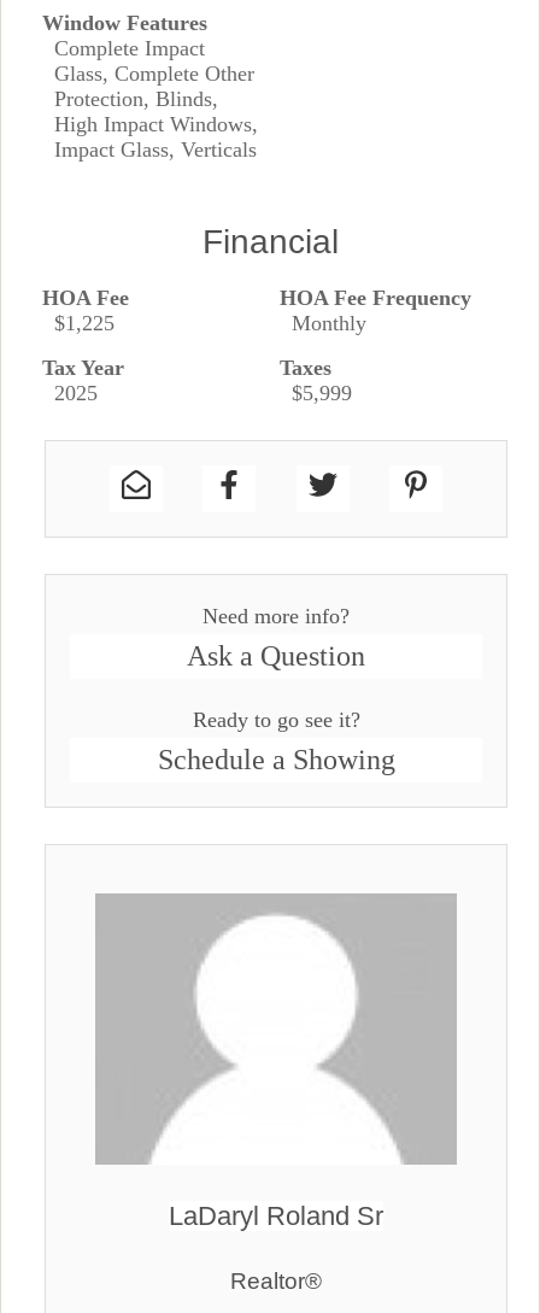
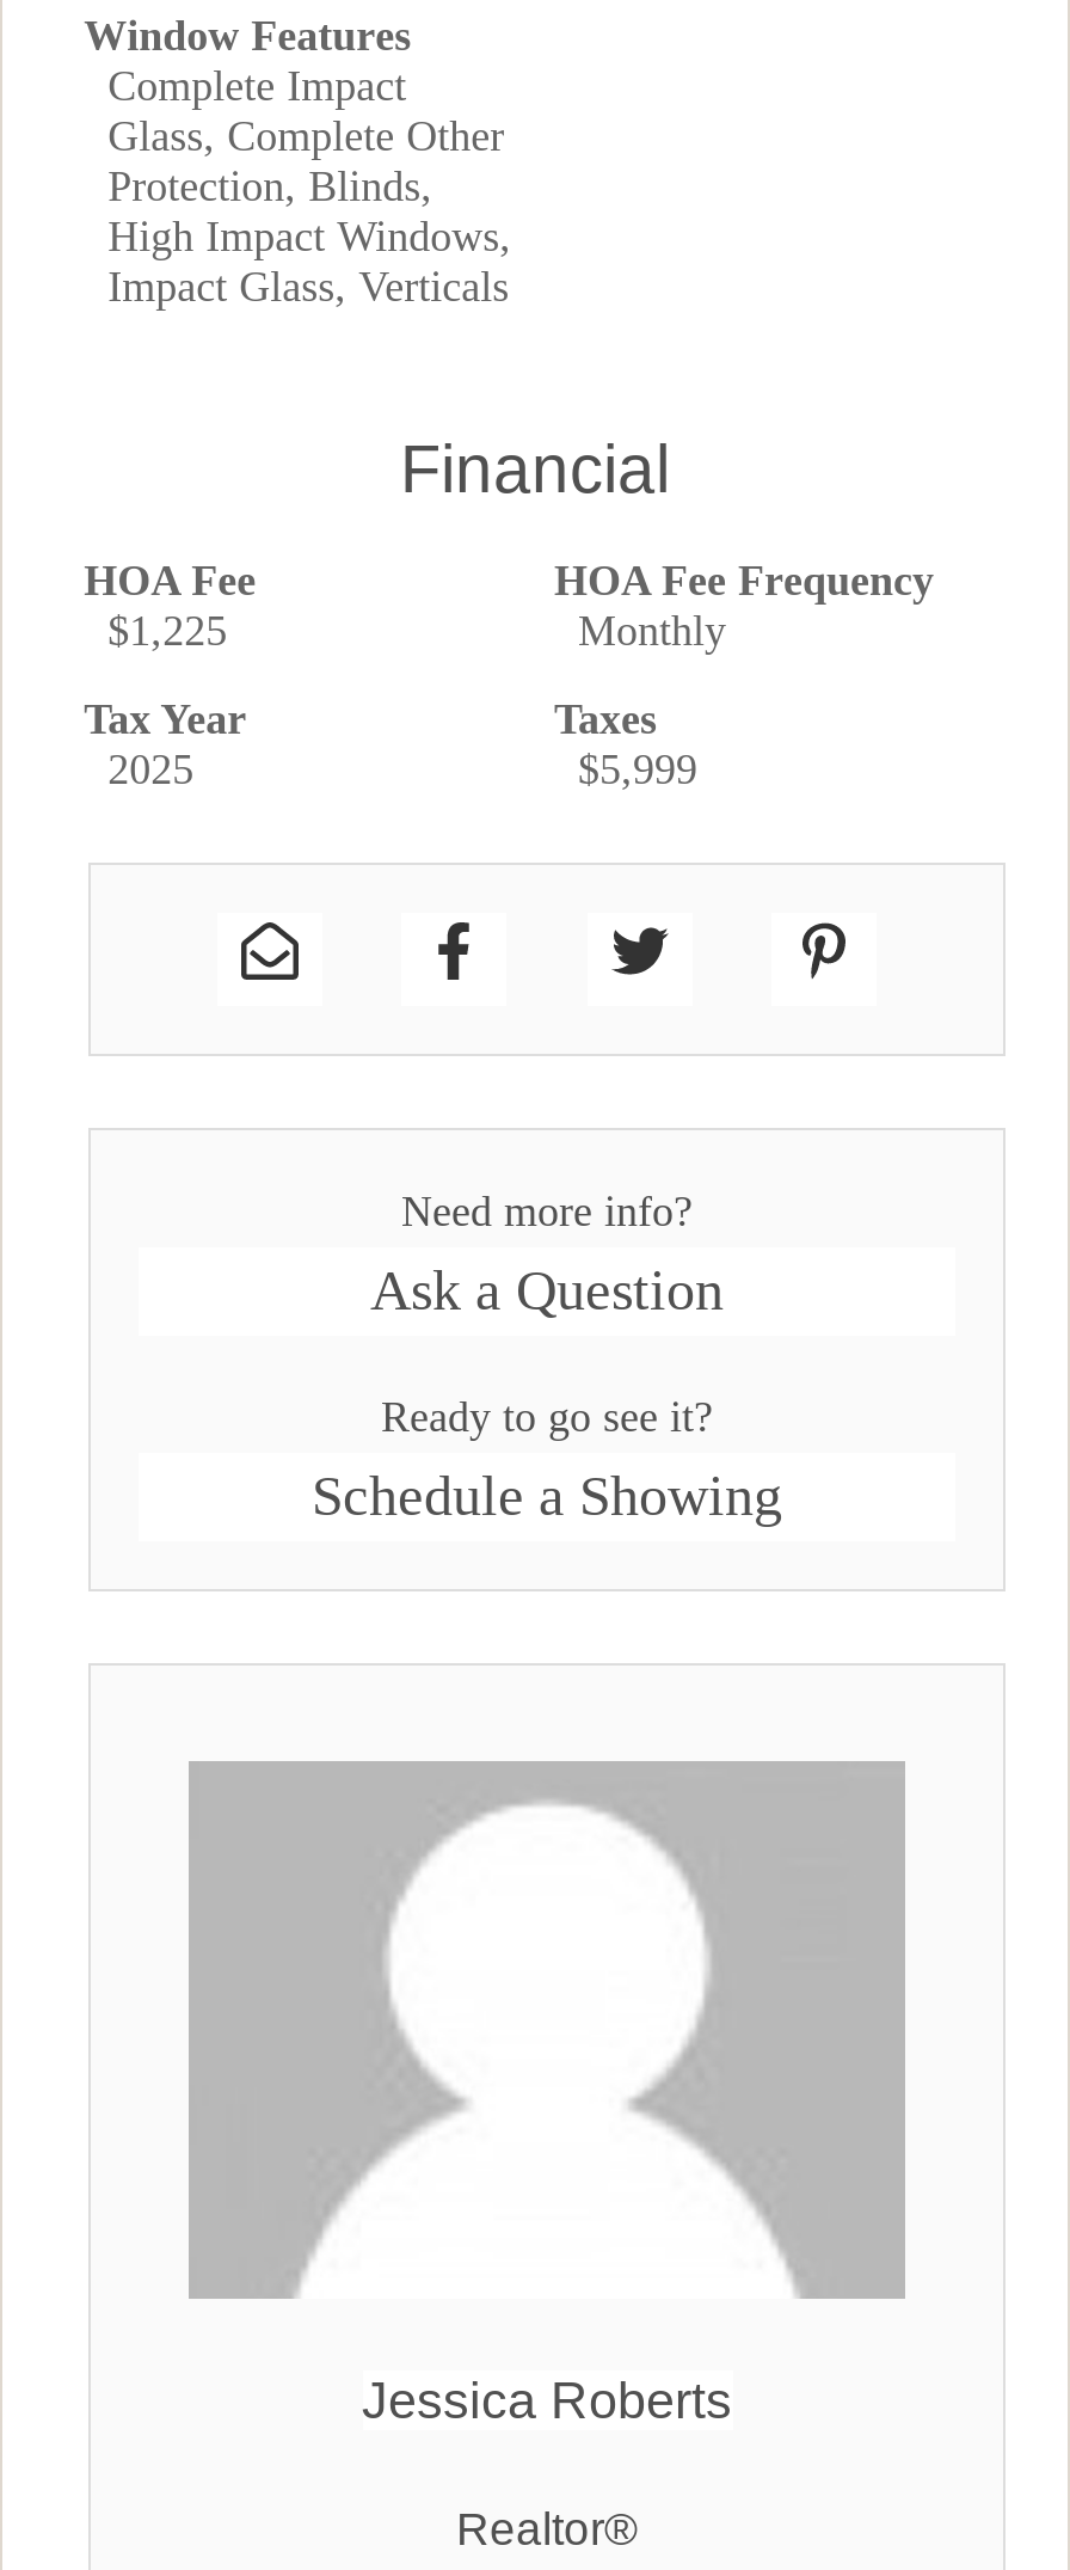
- LaDaryl Roland Sr
+ Jessica Roberts
